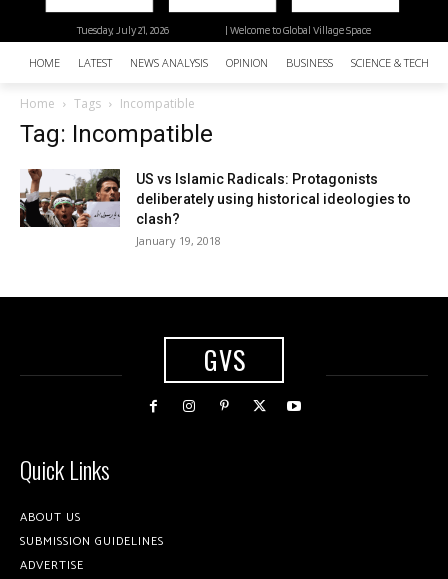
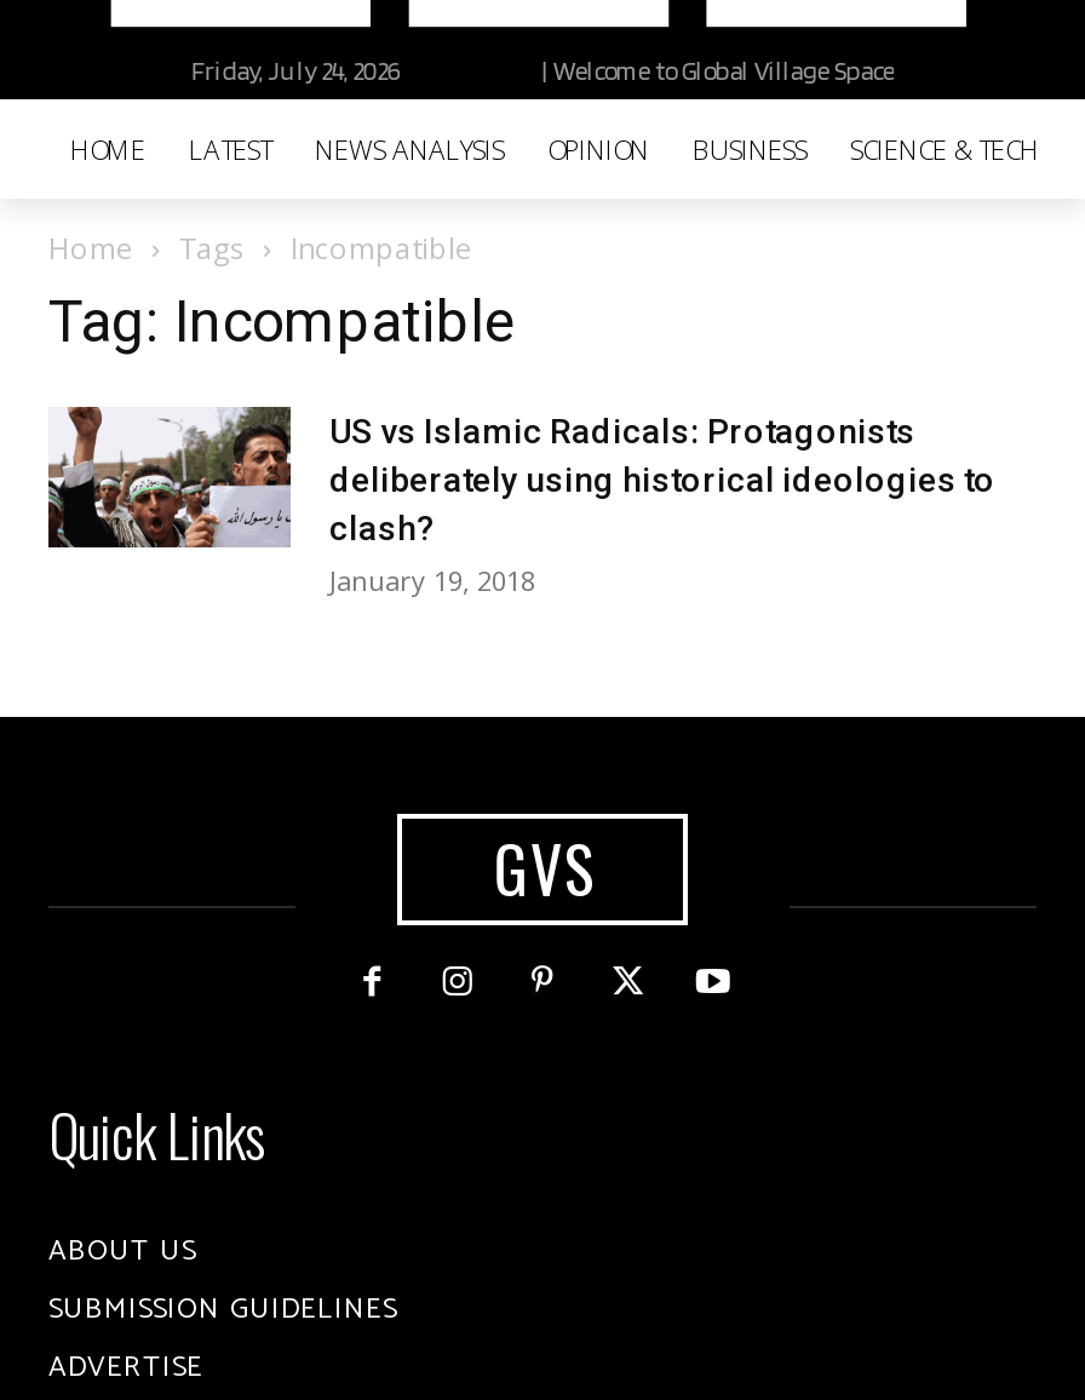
- Tuesday, July 21, 2026
+ Friday, July 24, 2026
